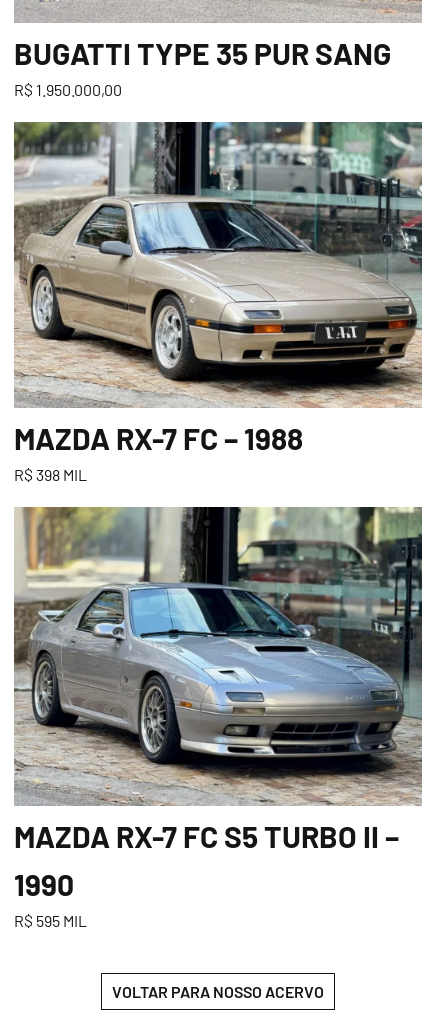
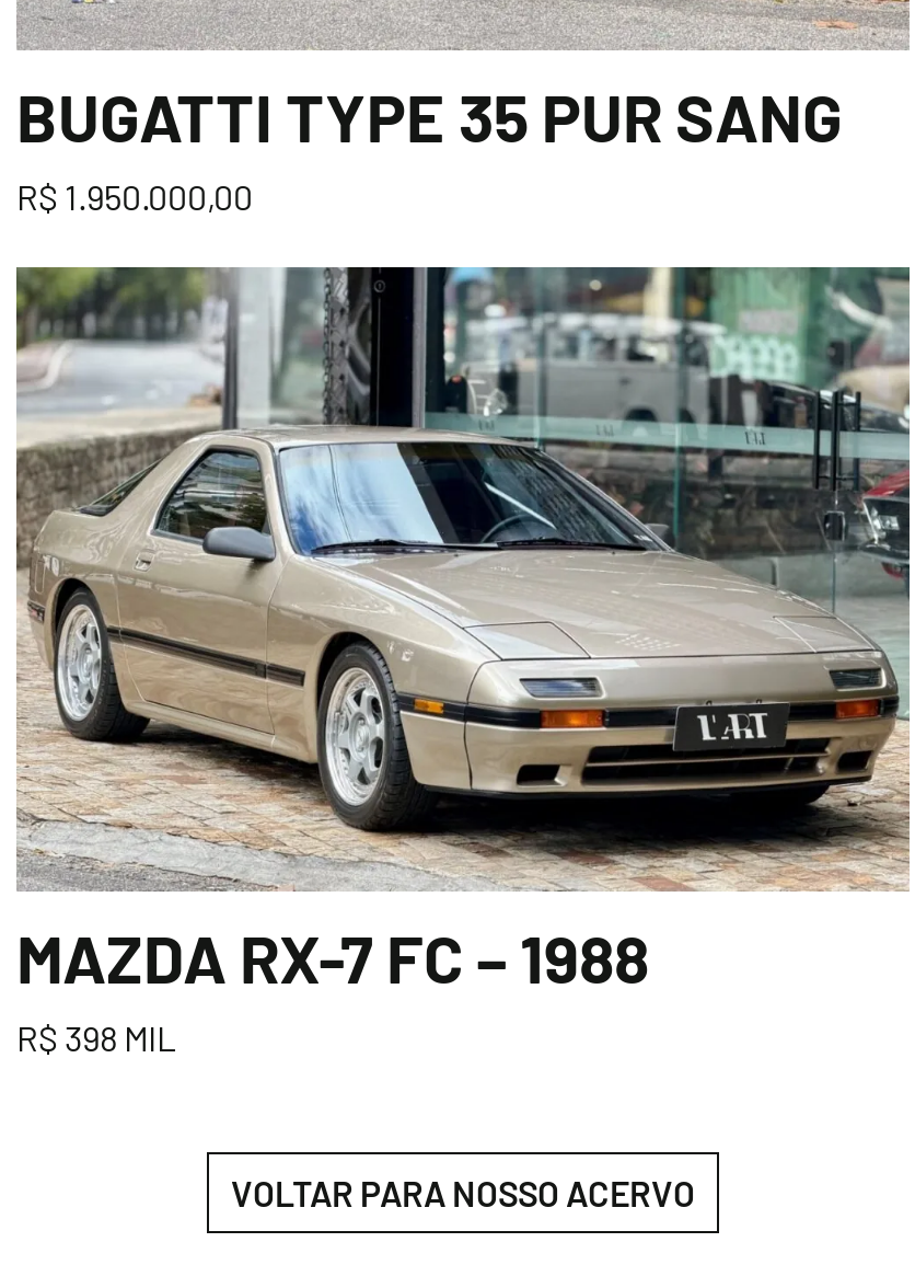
- [image]
- MAZDA RX-7 FC S5 TURBO II –
- 1990
- R$ 595 MIL
